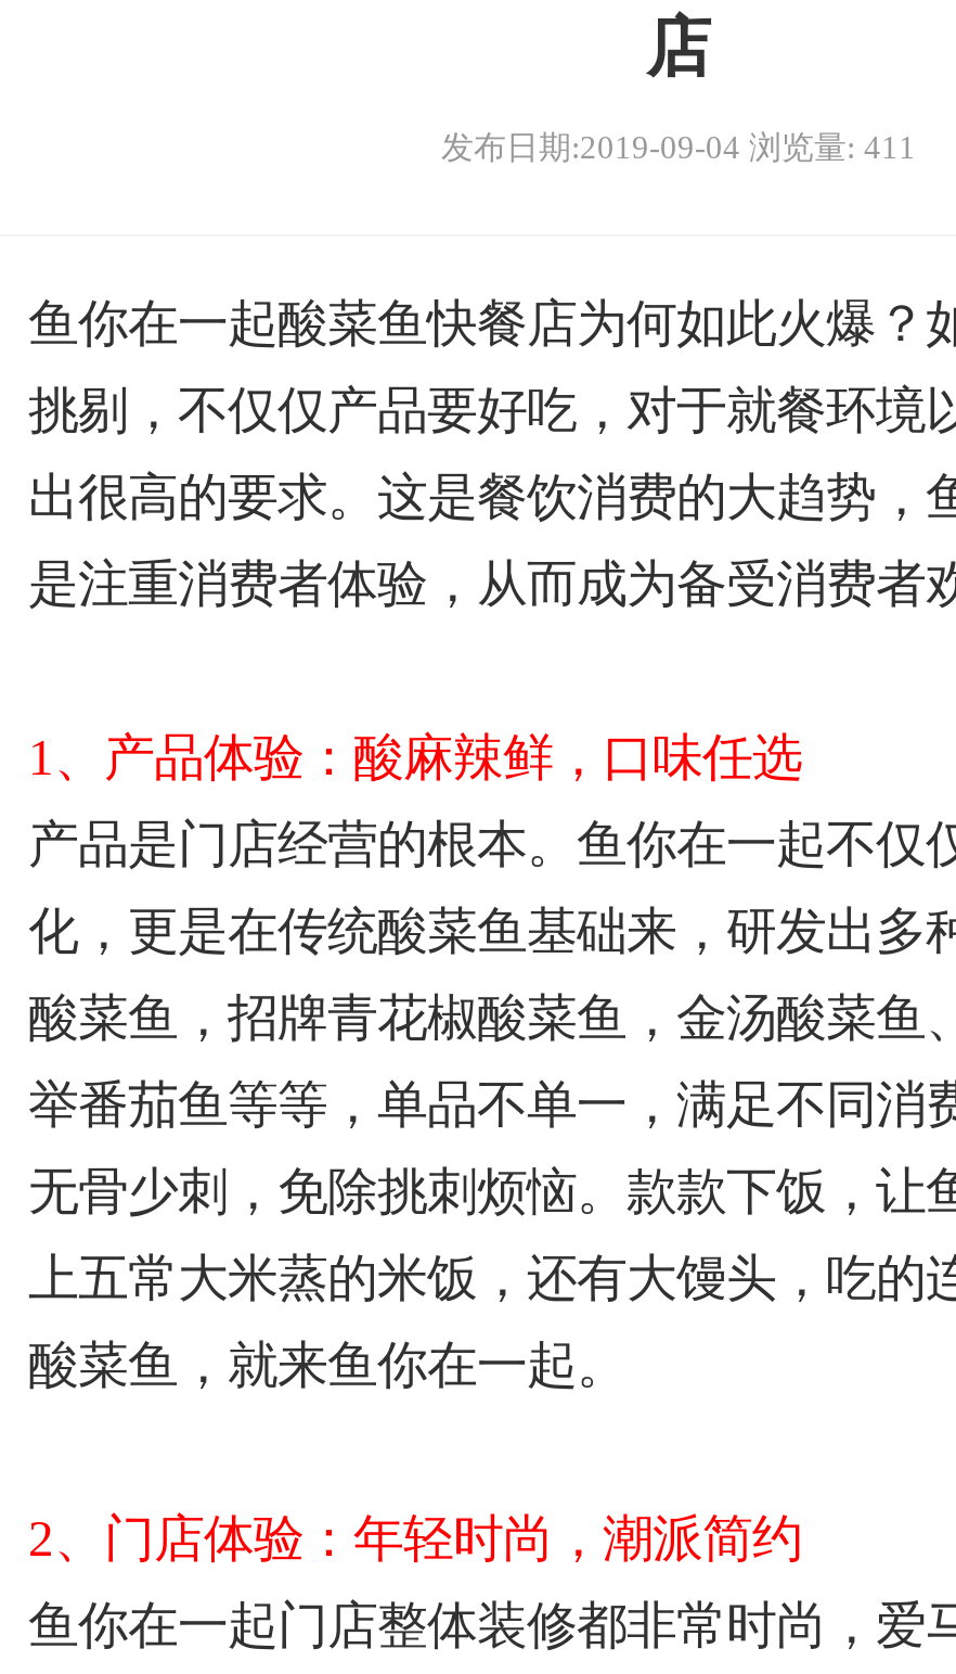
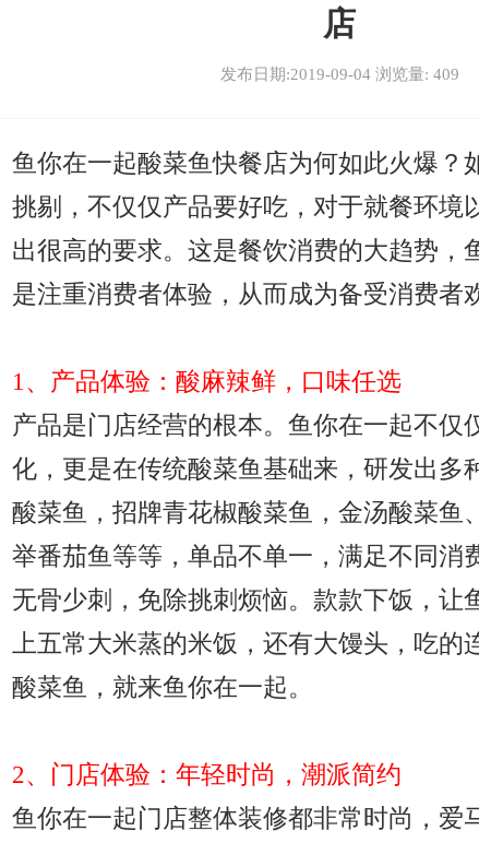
- 发布日期:2019-09-04 浏览量: 411
+ 发布日期:2019-09-04 浏览量: 409
